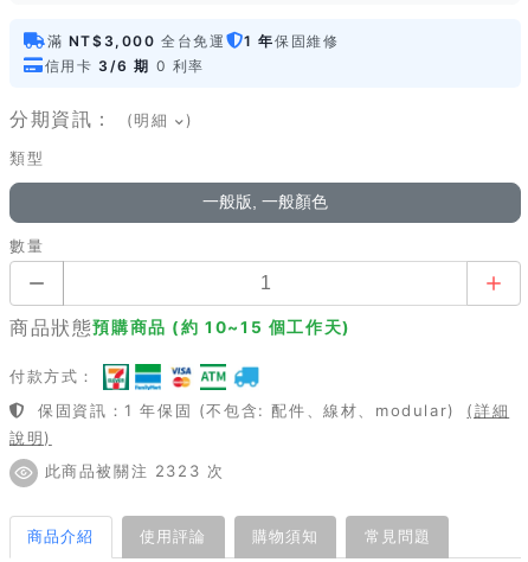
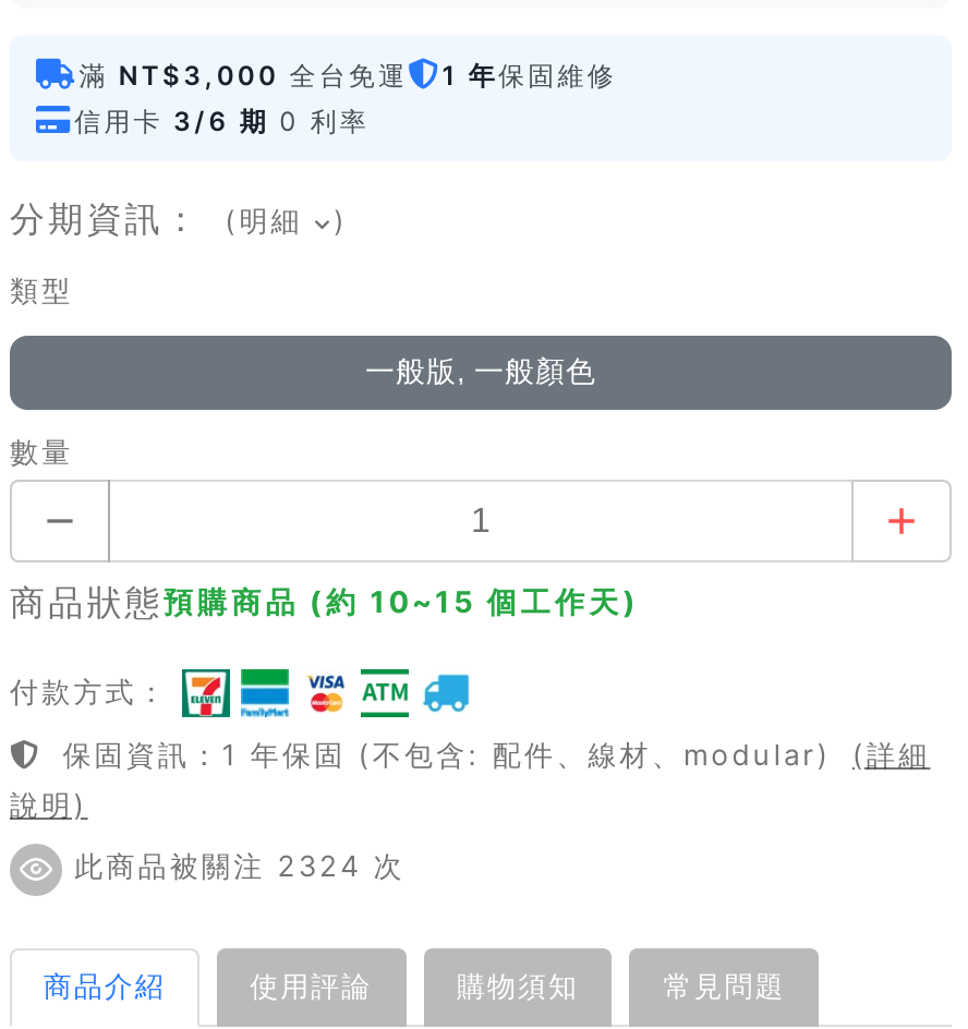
- 此商品被關注 2323 次
+ 此商品被關注 2324 次
